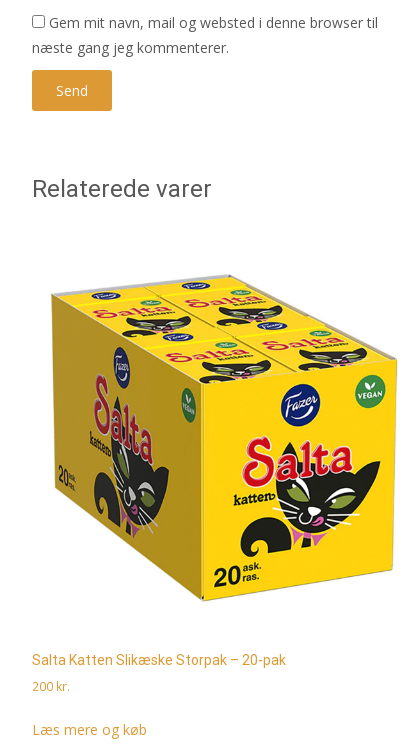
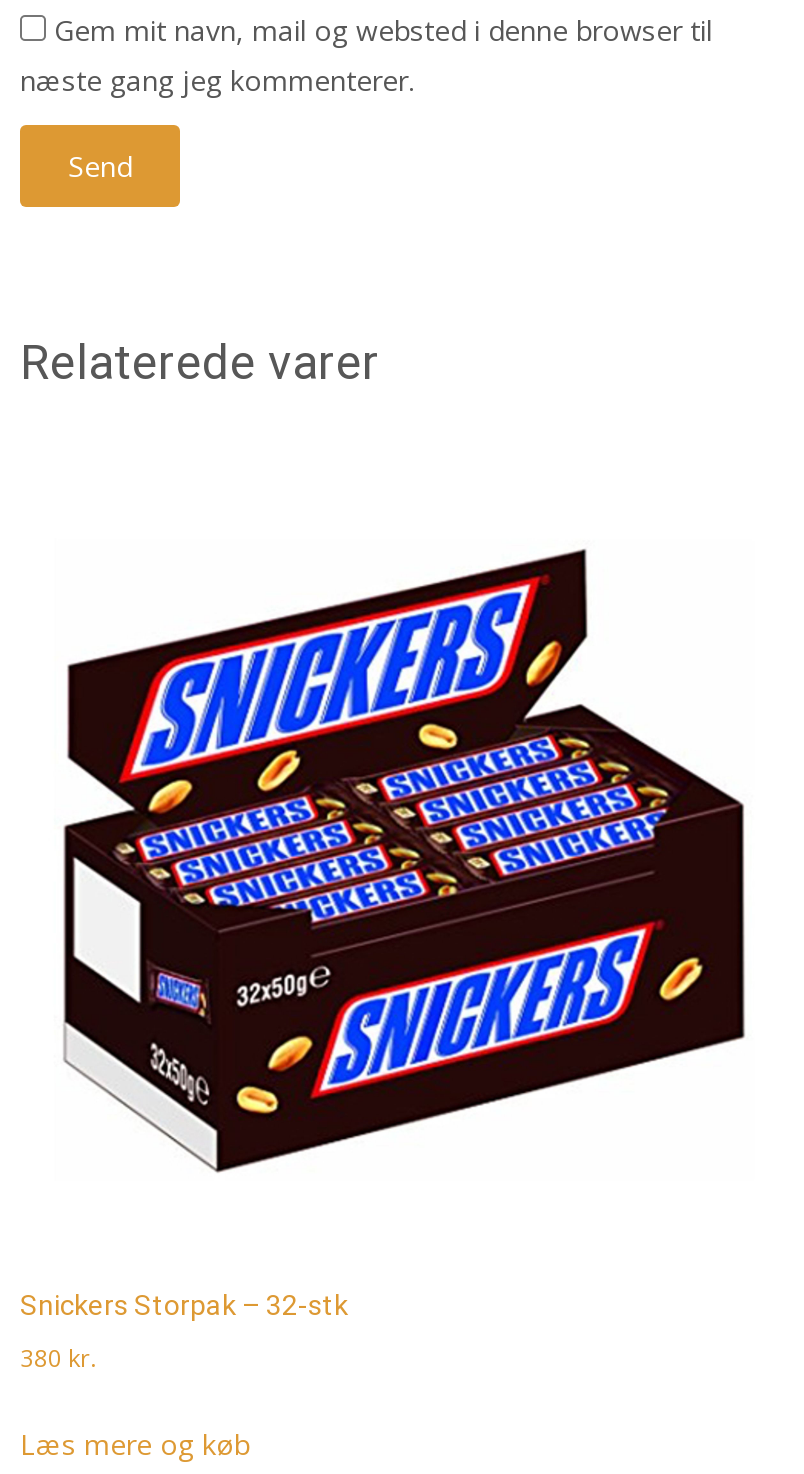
- [image]
+ [image]

- Salta Katten Slikæske Storpak – 20-pak
+ Snickers Storpak – 32-stk

- 200 kr.
+ 380 kr.
